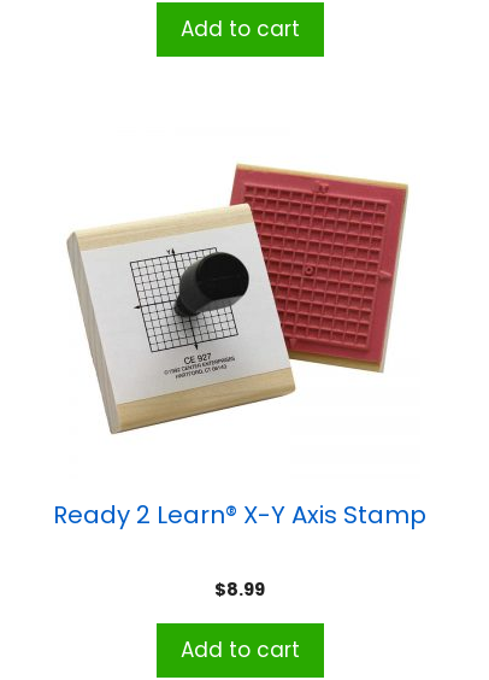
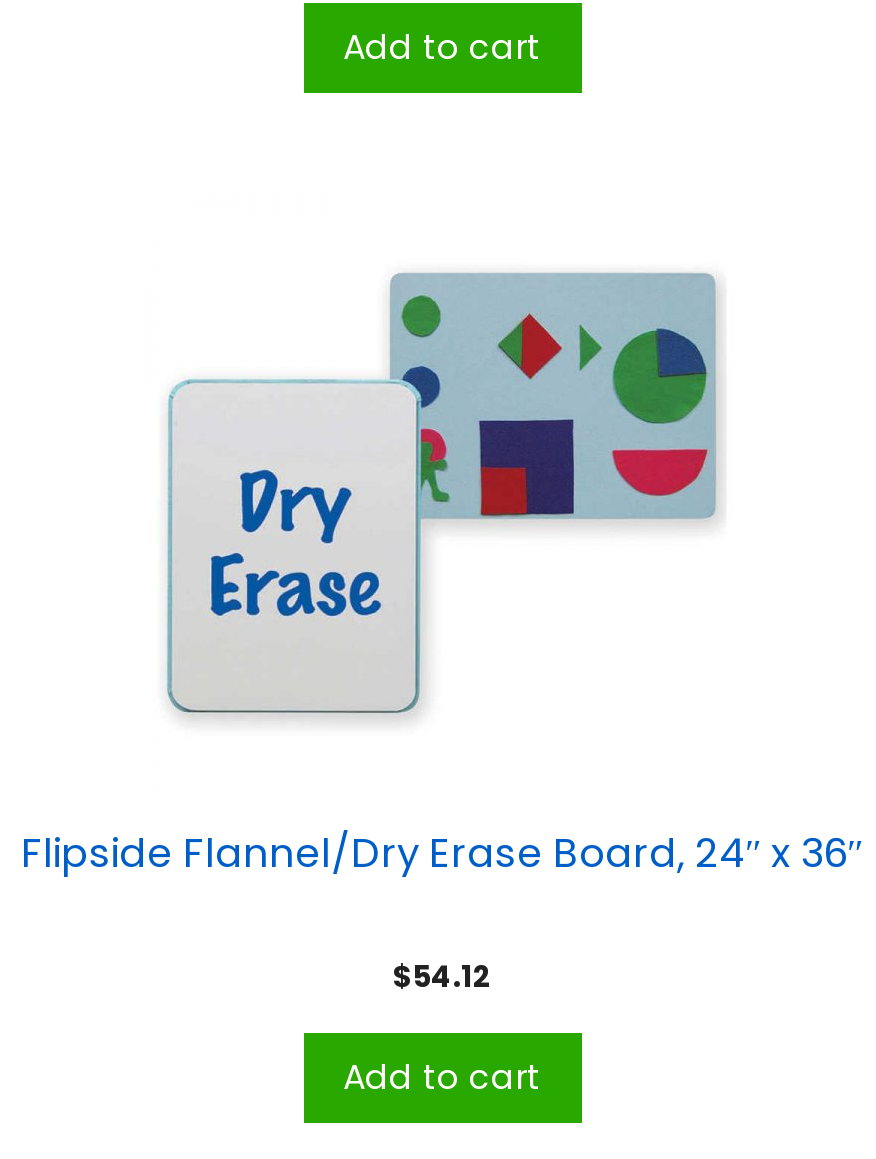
- [image]
+ [image]

- Ready 2 Learn® X-Y Axis Stamp
+ Flipside Flannel/Dry Erase Board, 24″ x 36″

- $8.99
+ $54.12
